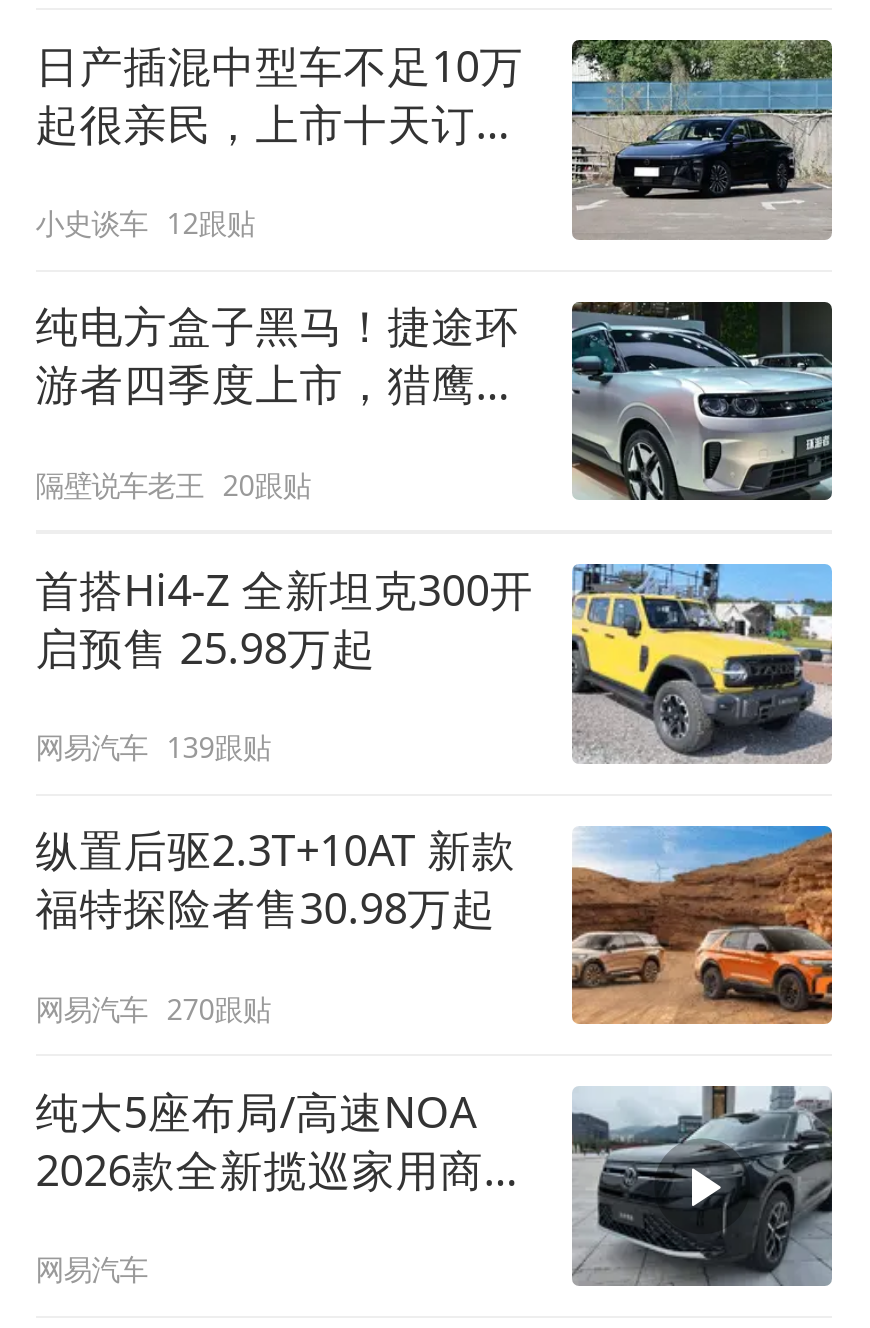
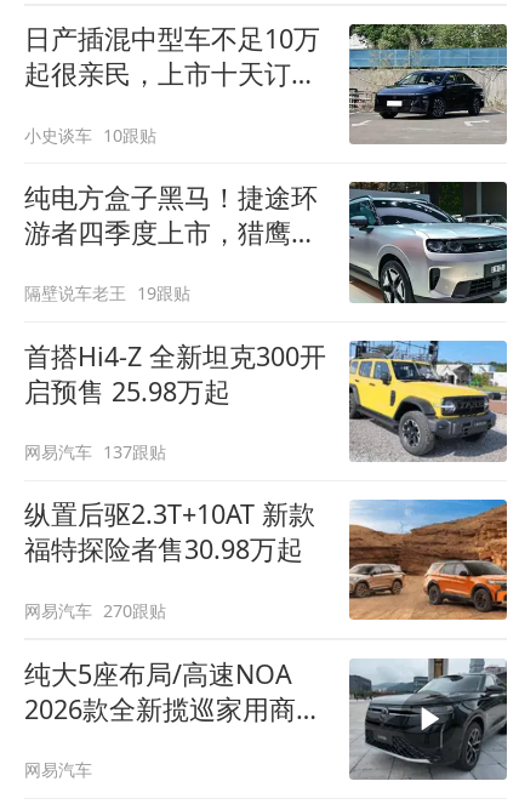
- 小史谈车 12跟贴
+ 小史谈车 10跟贴

- 隔壁说车老王 20跟贴
+ 隔壁说车老王 19跟贴

- 网易汽车 139跟贴
+ 网易汽车 137跟贴
